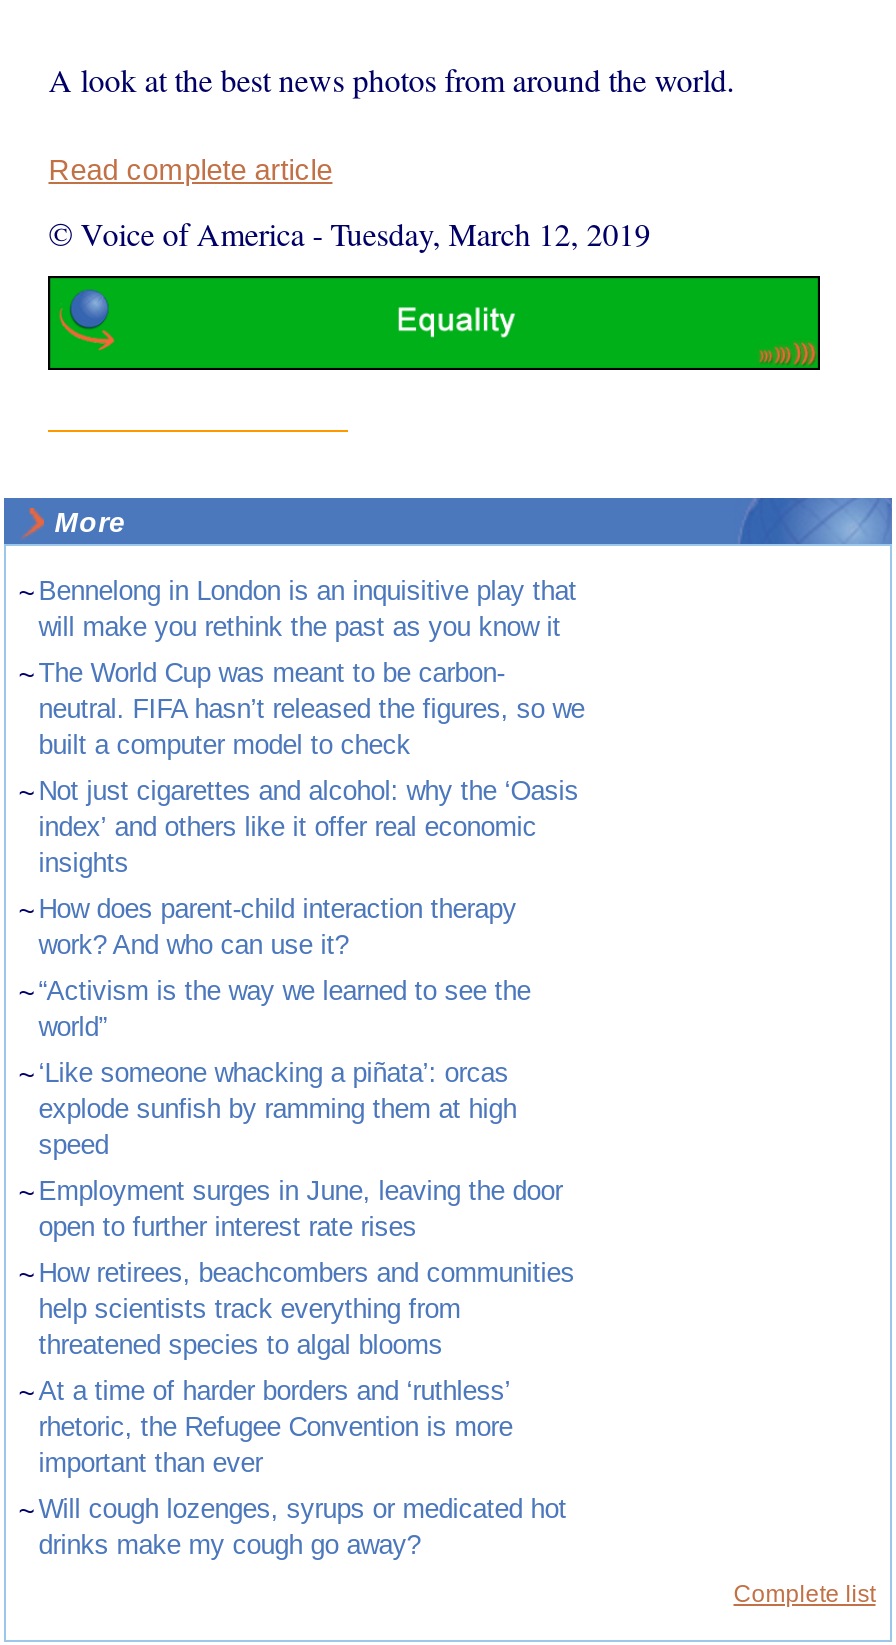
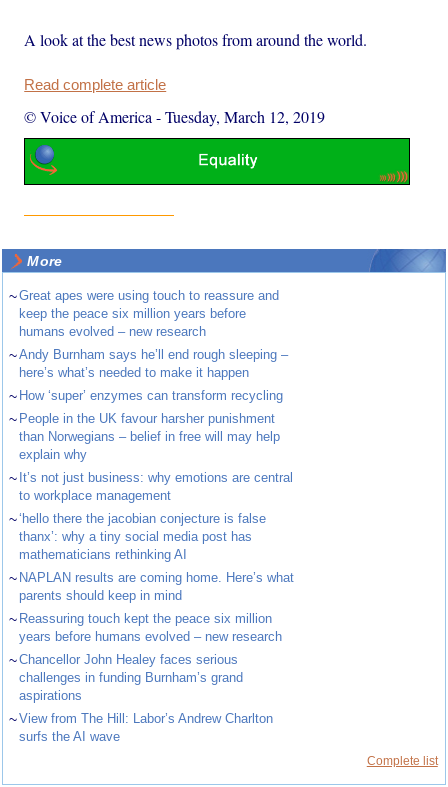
- ~ Bennelong in London is an inquisitive play that
- will make you rethink the past as you know it
- ~ The World Cup was meant to be carbon-
- neutral. FIFA hasn’t released the figures, so we
- built a computer model to check
- ~ Not just cigarettes and alcohol: why the ‘Oasis
- index’ and others like it offer real economic
- insights
- ~ How does parent-child interaction therapy
- work? And who can use it?
- ~ “Activism is the way we learned to see the
- world”
- ~ ‘Like someone whacking a piñata’: orcas
- explode sunfish by ramming them at high
- speed
- ~ Employment surges in June, leaving the door
- open to further interest rate rises
- ~ How retirees, beachcombers and communities
- help scientists track everything from
- threatened species to algal blooms
- ~ At a time of harder borders and ‘ruthless’
- rhetoric, the Refugee Convention is more
- important than ever
- ~ Will cough lozenges, syrups or medicated hot
- drinks make my cough go away?
+ ~ Great apes were using touch to reassure and
+ keep the peace six million years before
+ humans evolved – new research
+ ~ Andy Burnham says he’ll end rough sleeping –
+ here’s what’s needed to make it happen
+ ~ How ‘super’ enzymes can transform recycling
+ ~ People in the UK favour harsher punishment
+ than Norwegians – belief in free will may help
+ explain why
+ ~ It’s not just business: why emotions are central
+ to workplace management
+ ~ ‘hello there the jacobian conjecture is false
+ thanx’: why a tiny social media post has
+ mathematicians rethinking AI
+ ~ NAPLAN results are coming home. Here’s what
+ parents should keep in mind
+ ~ Reassuring touch kept the peace six million
+ years before humans evolved – new research
+ ~ Chancellor John Healey faces serious
+ challenges in funding Burnham’s grand
+ aspirations
+ ~ View from The Hill: Labor’s Andrew Charlton
+ surfs the AI wave
